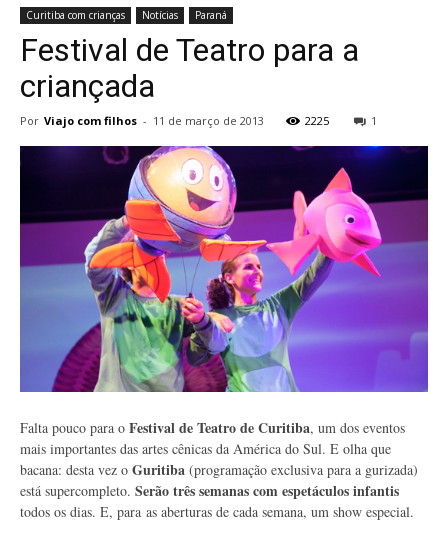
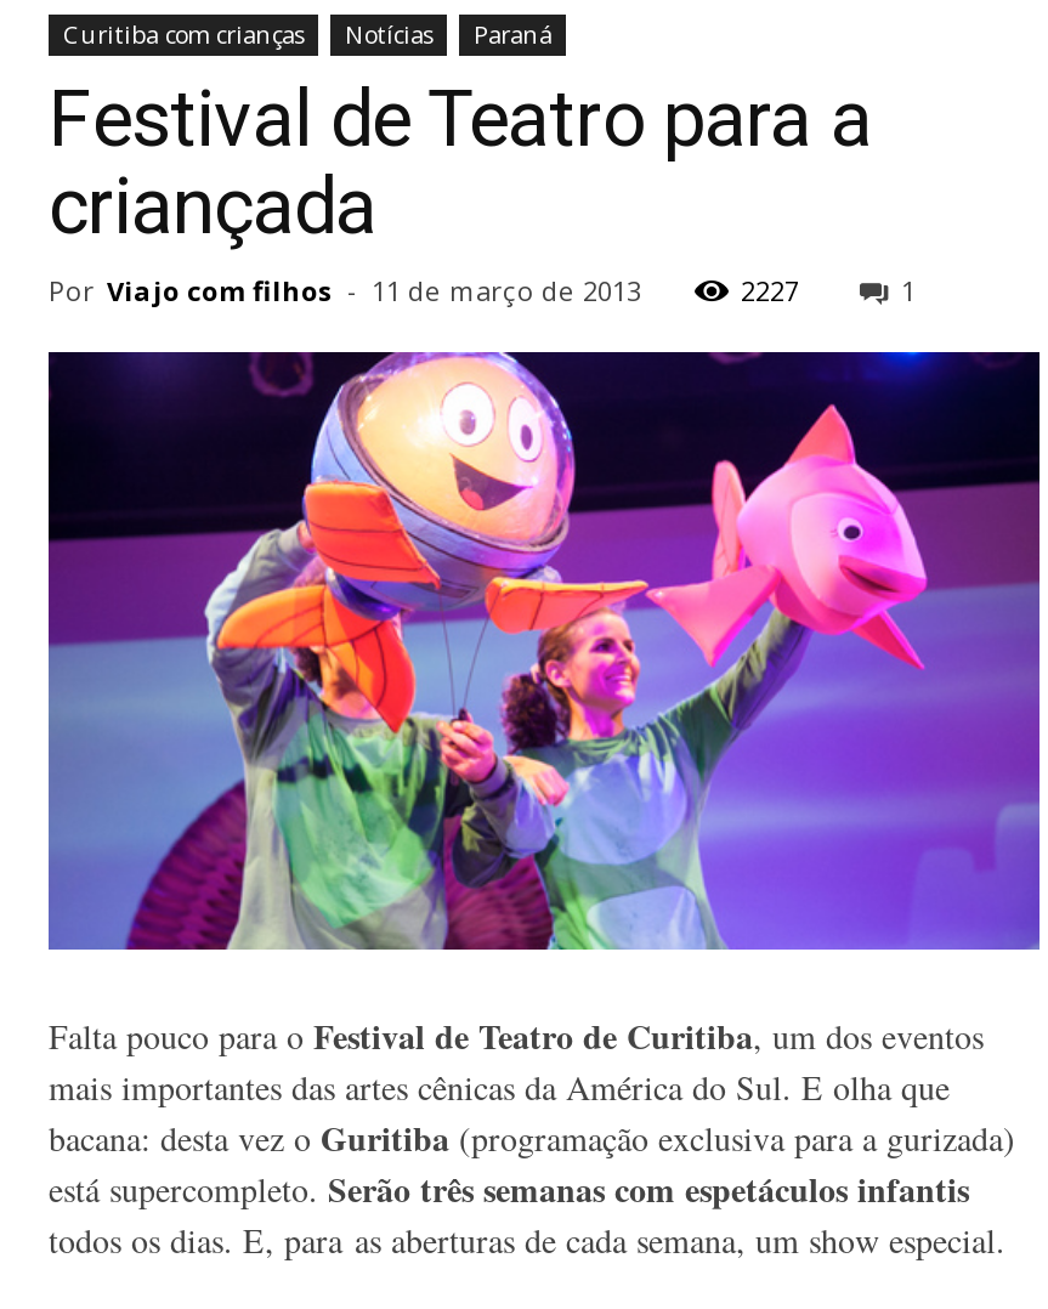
- 2225
+ 2227
